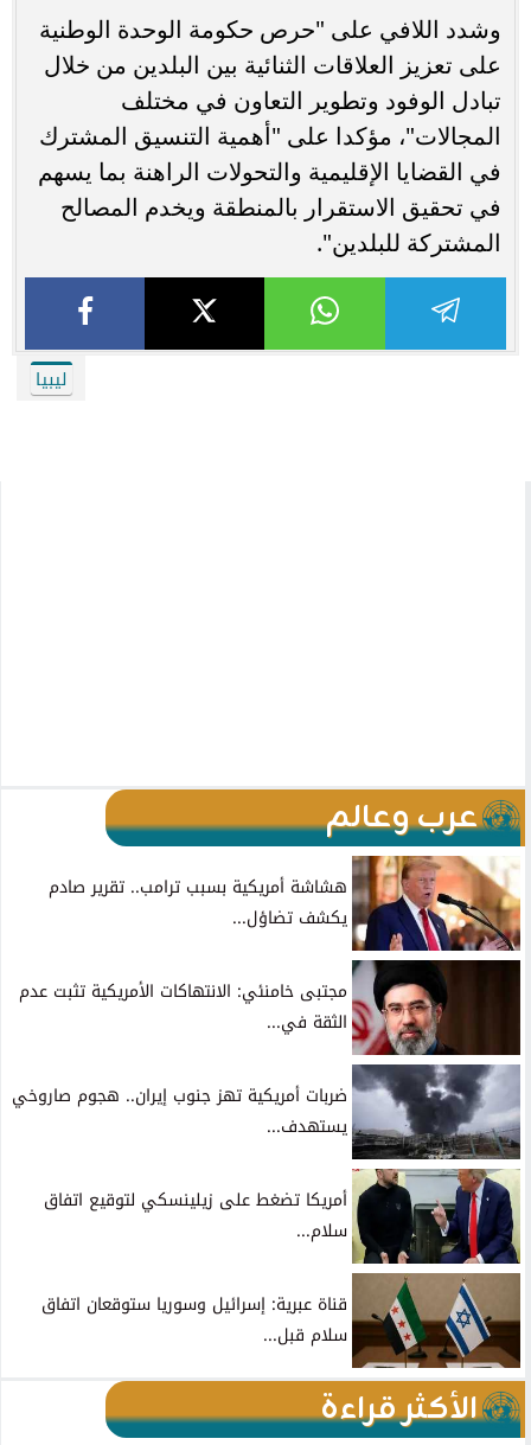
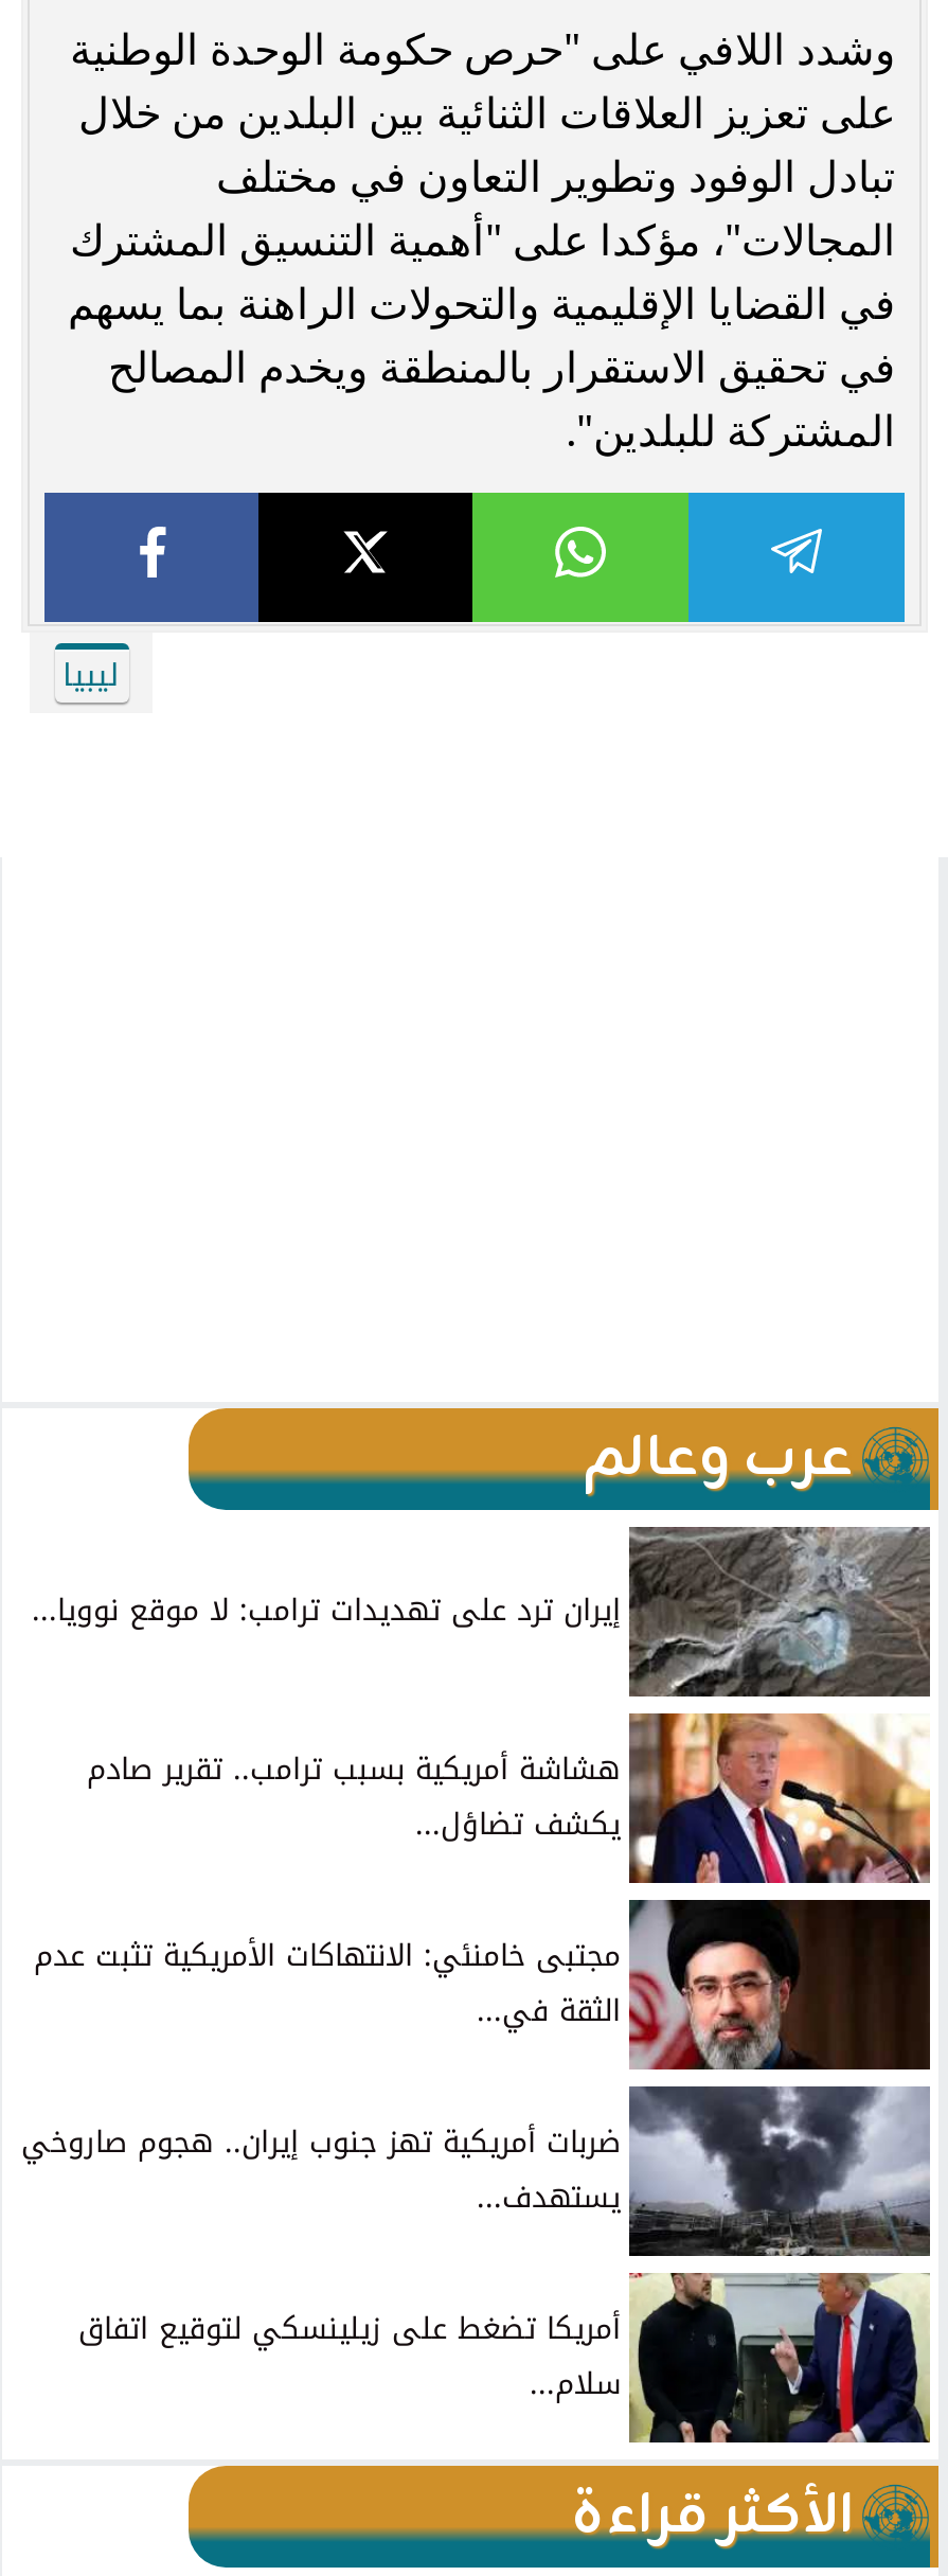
+ [image]
+ إيران ترد على تهديدات ترامب: لا موقع نوويا...

moved down: هشاشة أمريكية بسبب ترامب.. تقرير صادم | يكشف تضاؤل... | مجتبى خامنئي: الانتهاكات الأمريكية تثبت عدم | الثقة في... | ضربات أمريكية تهز جنوب إيران.. هجوم صاروخي | يستهدف... | أمريكا تضغط على زيلينسكي لتوقيع اتفاق | سلام...

- [image]
- قناة عبرية: إسرائيل وسوريا ستوقعان اتفاق
- سلام قبل...
